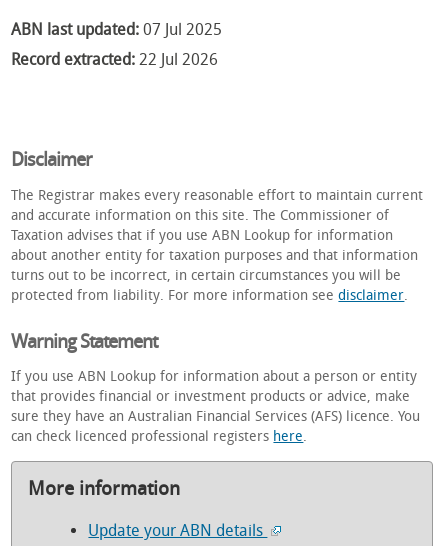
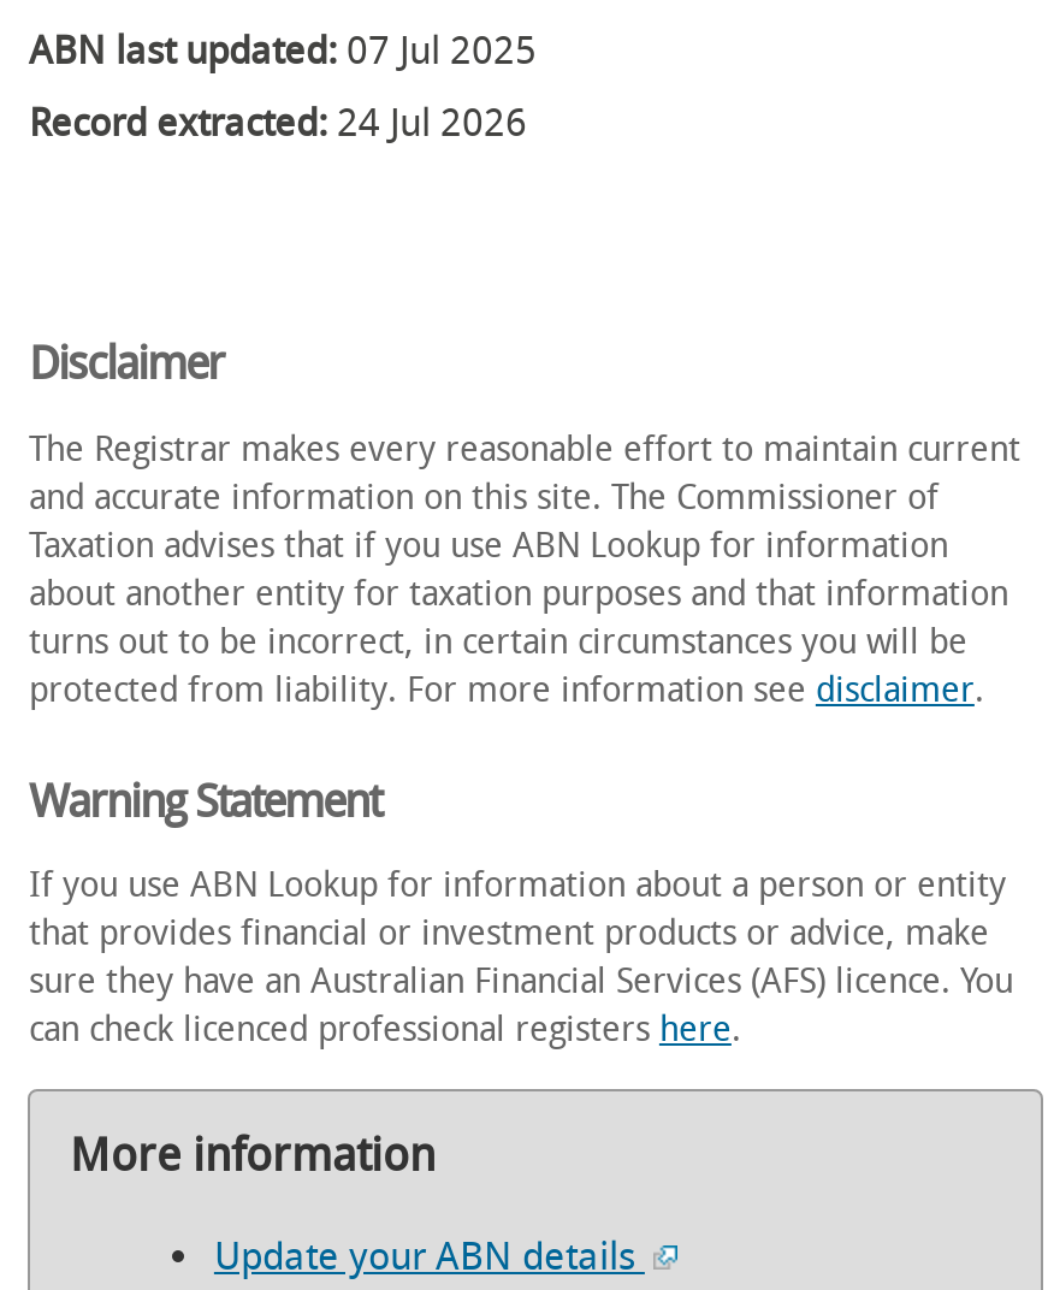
- Record extracted: 22 Jul 2026
+ Record extracted: 24 Jul 2026
